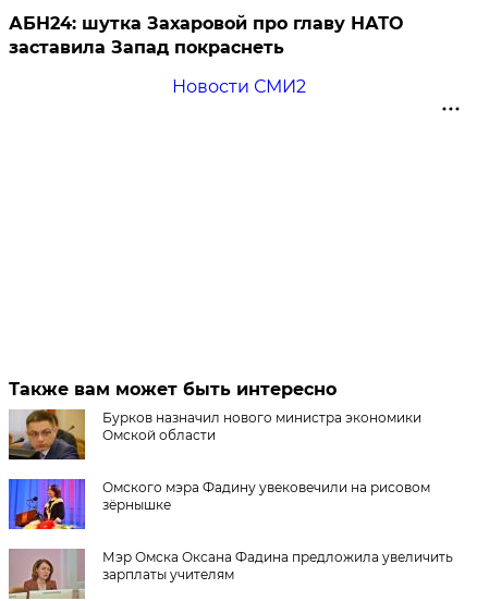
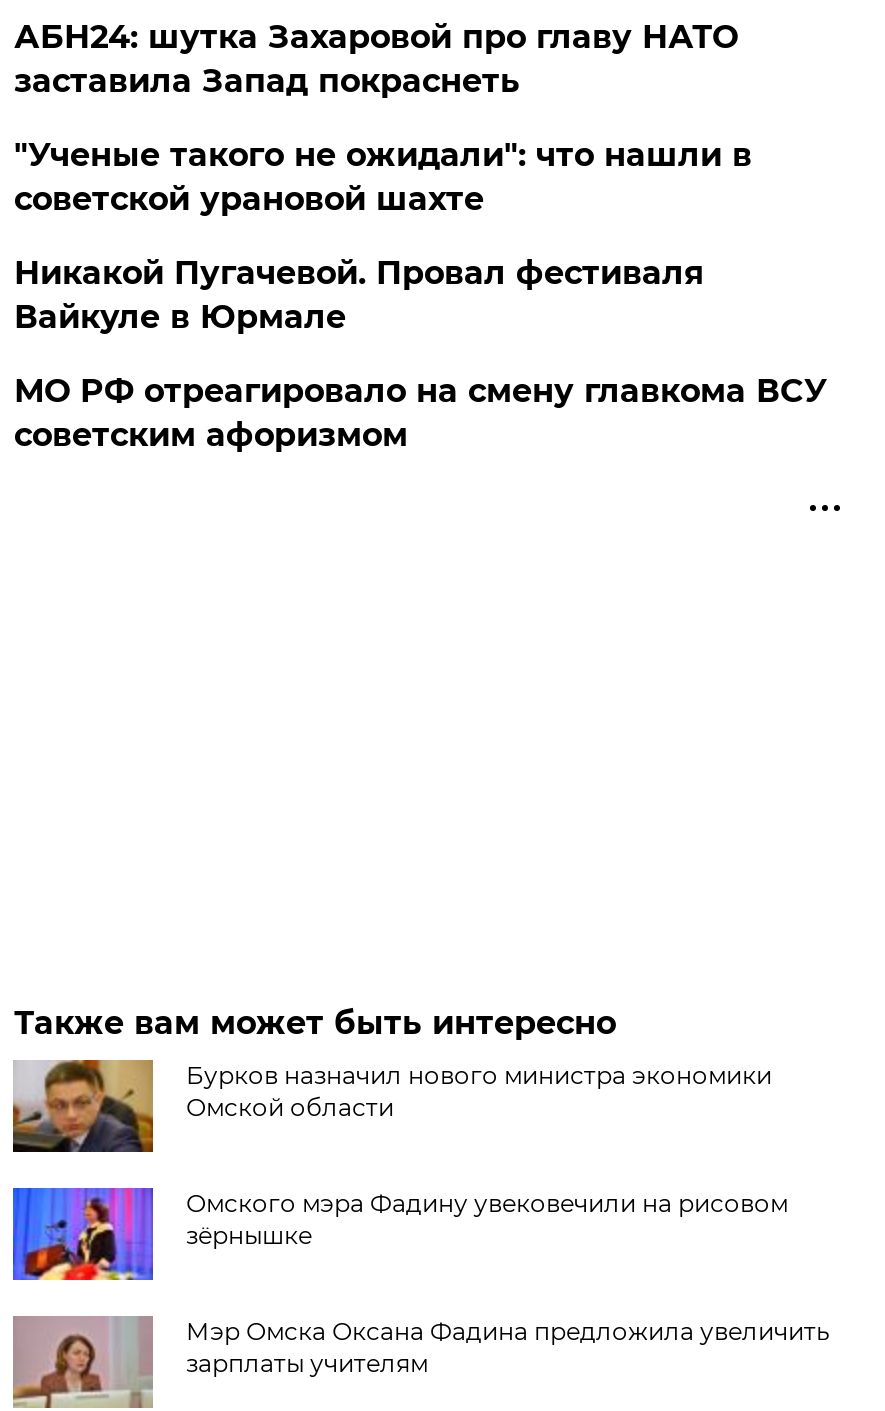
- Новости СМИ2
+ "Ученые такого не ожидали": что нашли в
+ советской урановой шахте
+ Никакой Пугачевой. Провал фестиваля
+ Вайкуле в Юрмале
+ МО РФ отреагировало на смену главкома ВСУ
+ советским афоризмом
